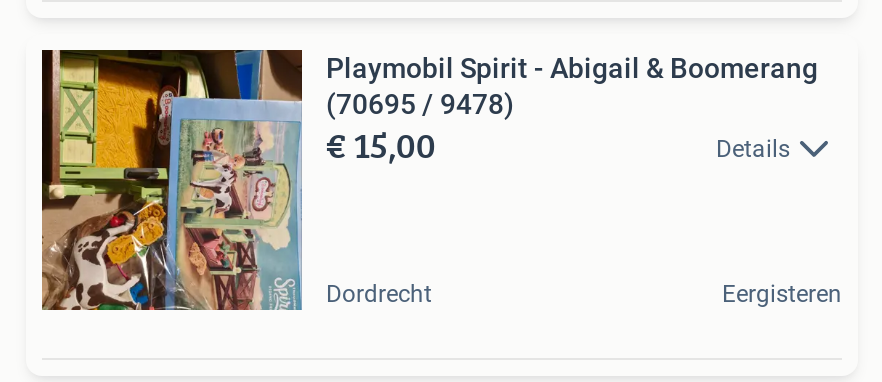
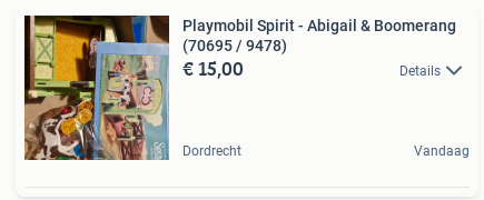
- Eergisteren
+ Vandaag
